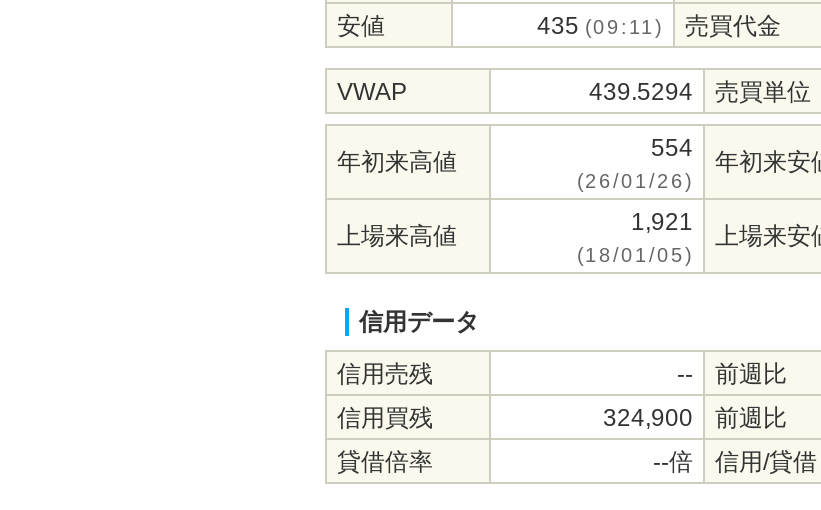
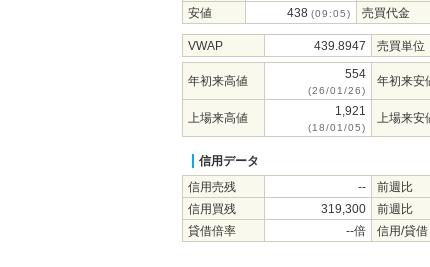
- 435 (09:11) 売買代金
+ 438 (09:05) 売買代金

- 439.5294 売買単位
+ 439.8947 売買単位

- 324,900 前週比
+ 319,300 前週比
